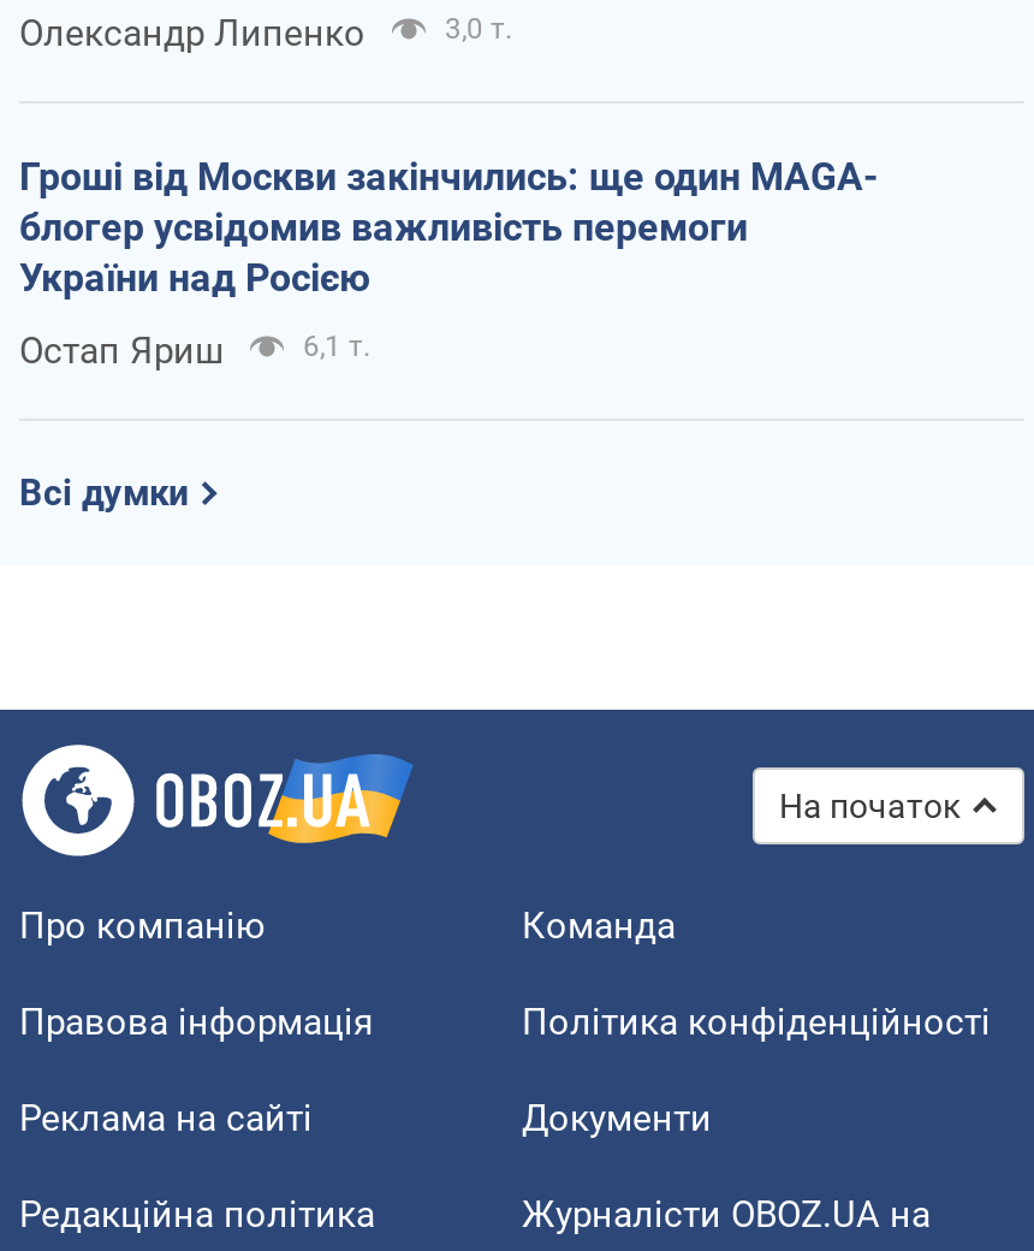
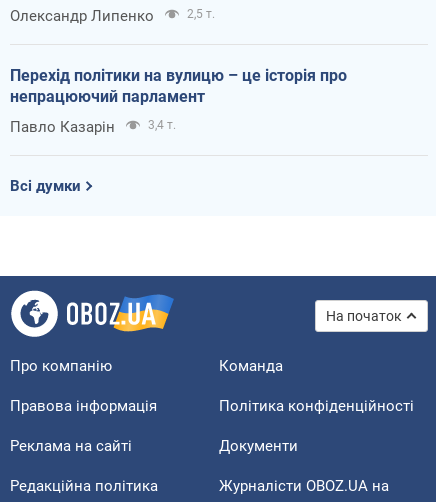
- 3,0 т.
+ 2,5 т.

- Гроші від Москви закінчились: ще один MAGA-
- блогер усвідомив важливість перемоги
- України над Росією
+ Перехід політики на вулицю – це історія про
+ непрацюючий парламент

- Остап Яриш
- 6,1 т.
+ Павло Казарін
+ 3,4 т.
